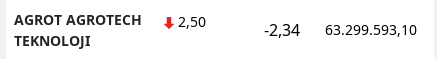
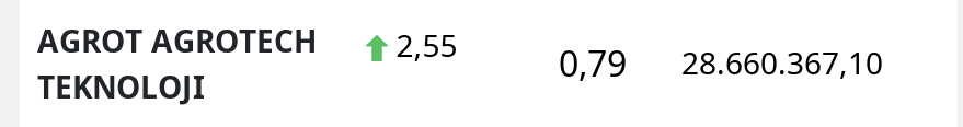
- AGROT AGROTECH 2,50
+ AGROT AGROTECH 2,55

- -2,34
+ 0,79

- 63.299.593,10
+ 28.660.367,10
